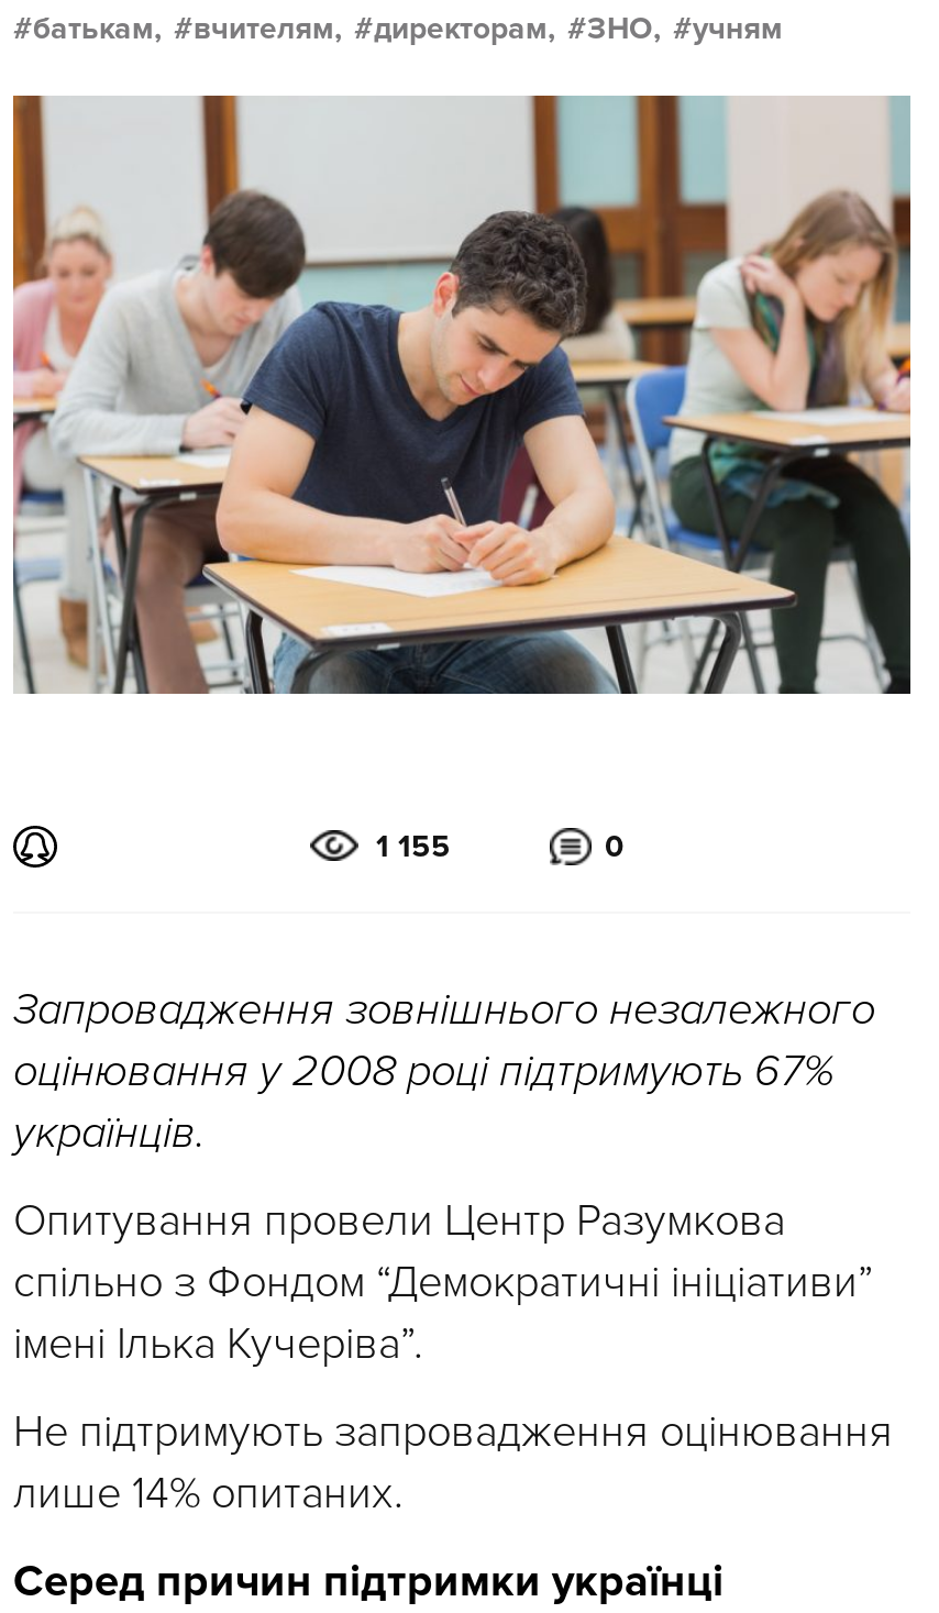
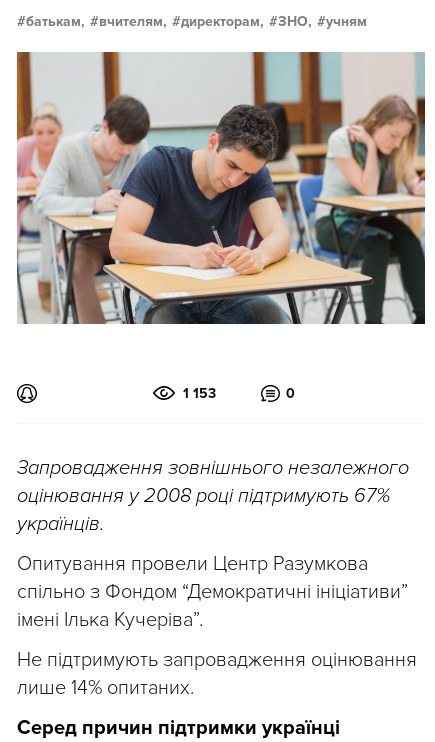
- 1 155
+ 1 153
